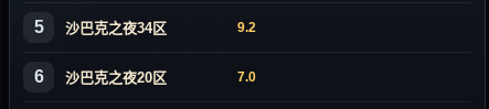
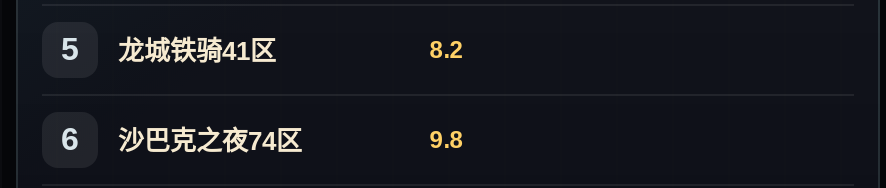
- 沙巴克之夜34区
- 9.2
+ 龙城铁骑41区
+ 8.2

- 沙巴克之夜20区
+ 沙巴克之夜74区

- 7.0
+ 9.8
